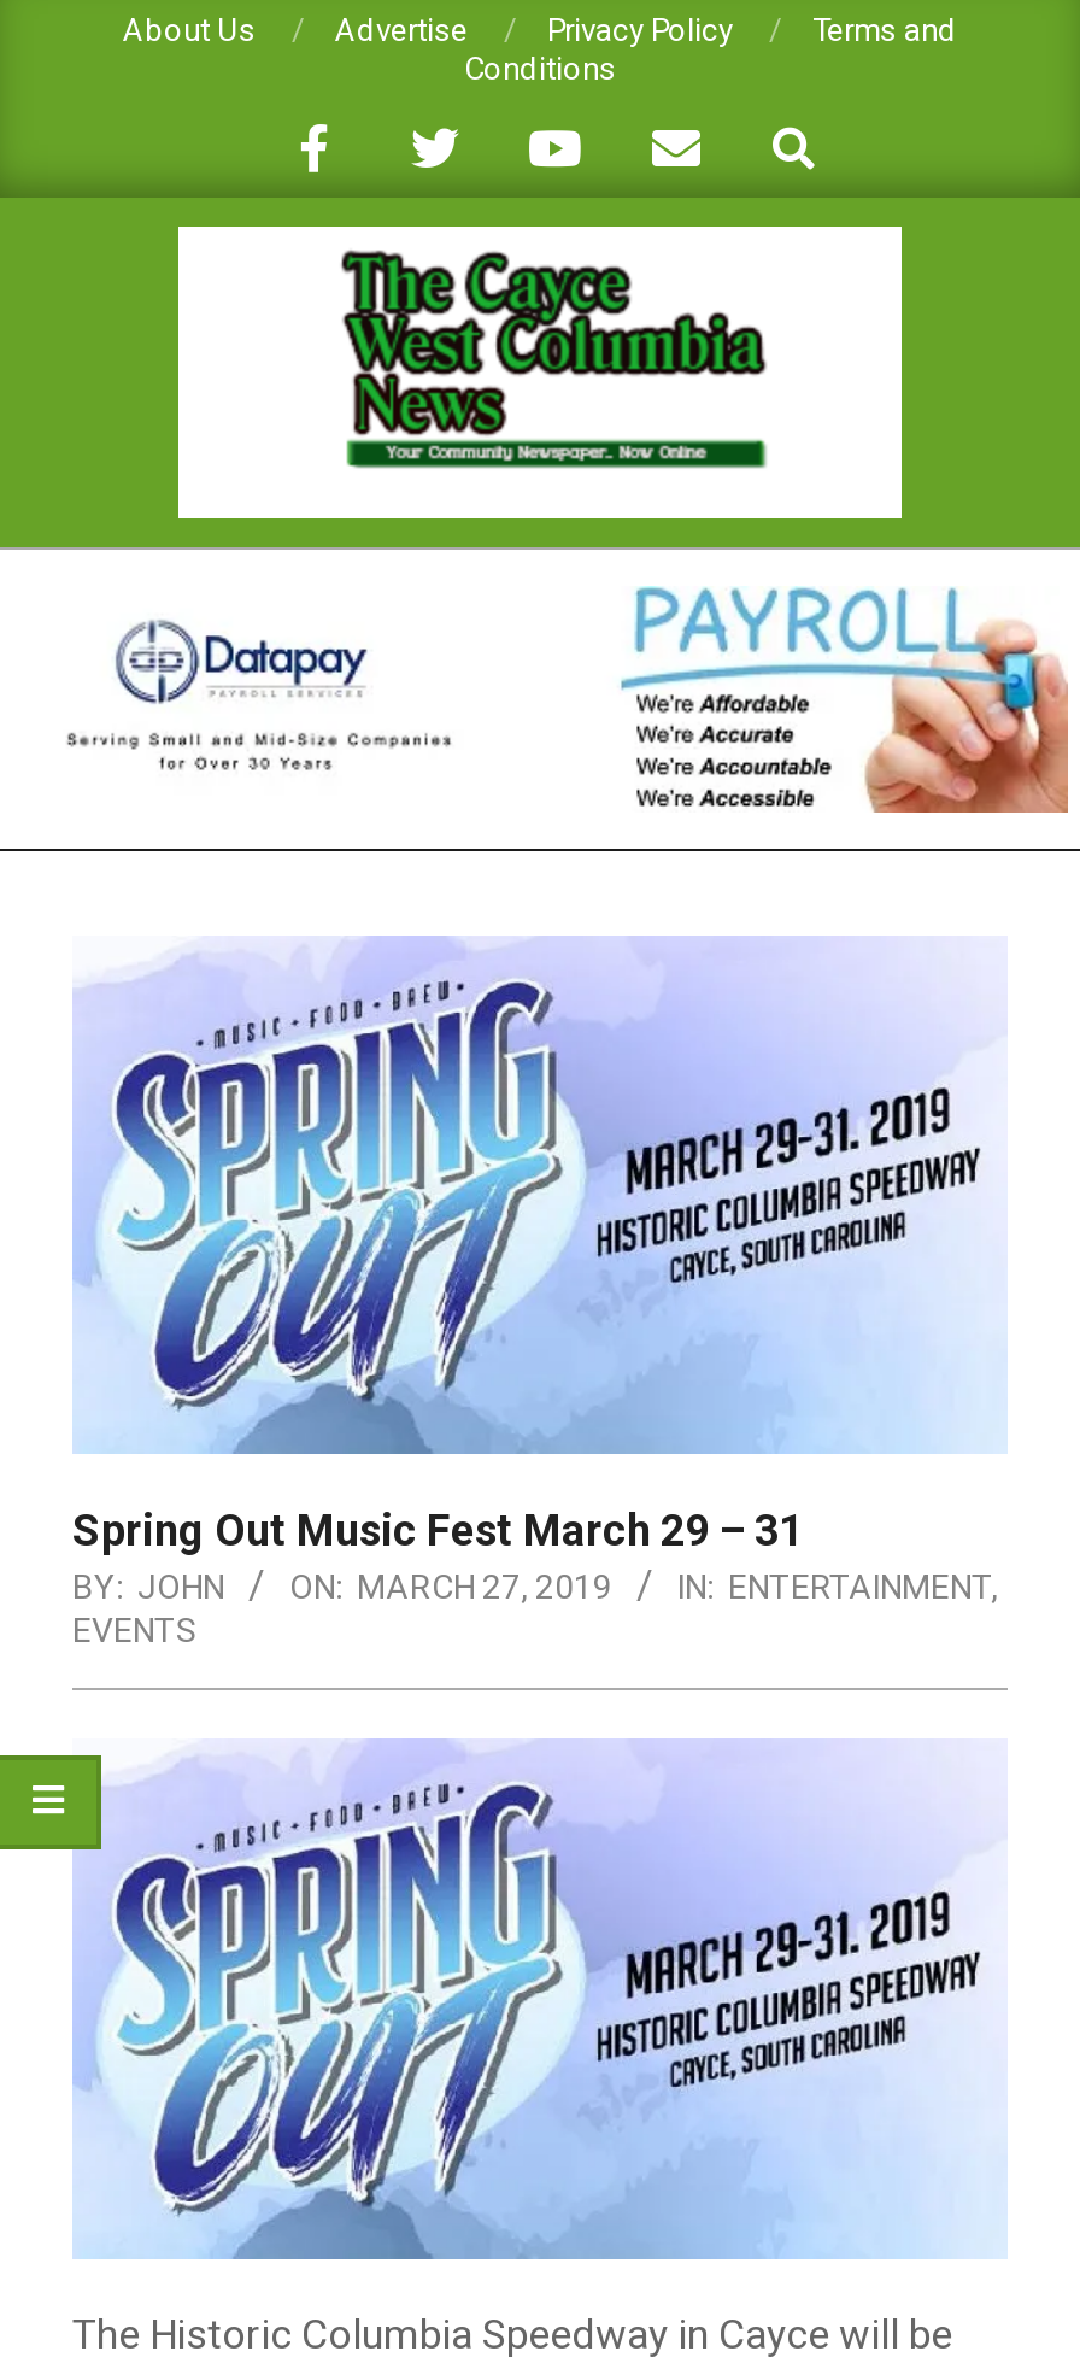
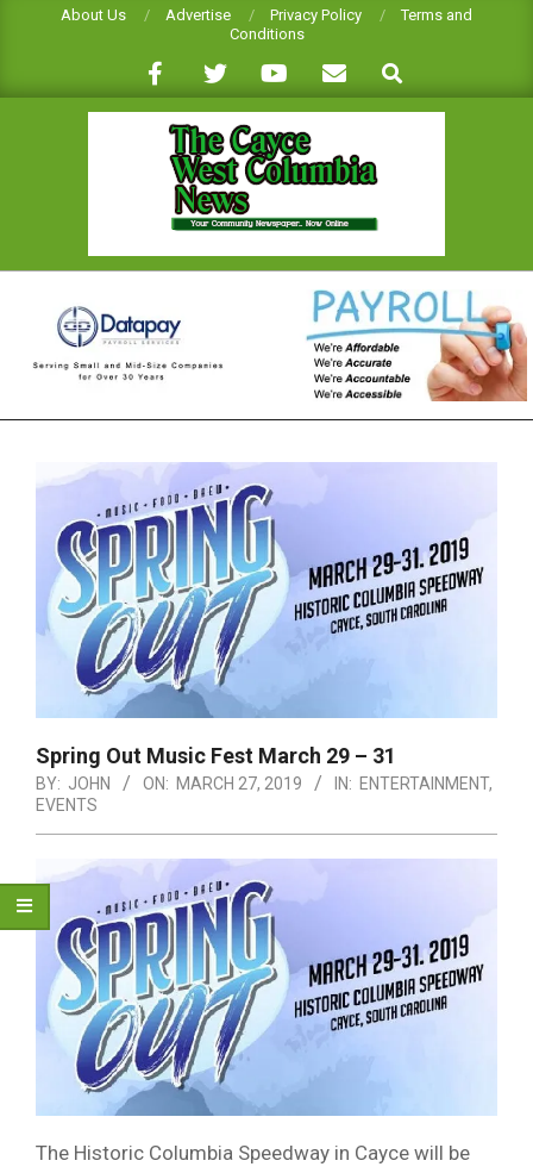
- [image]
+ [image]
